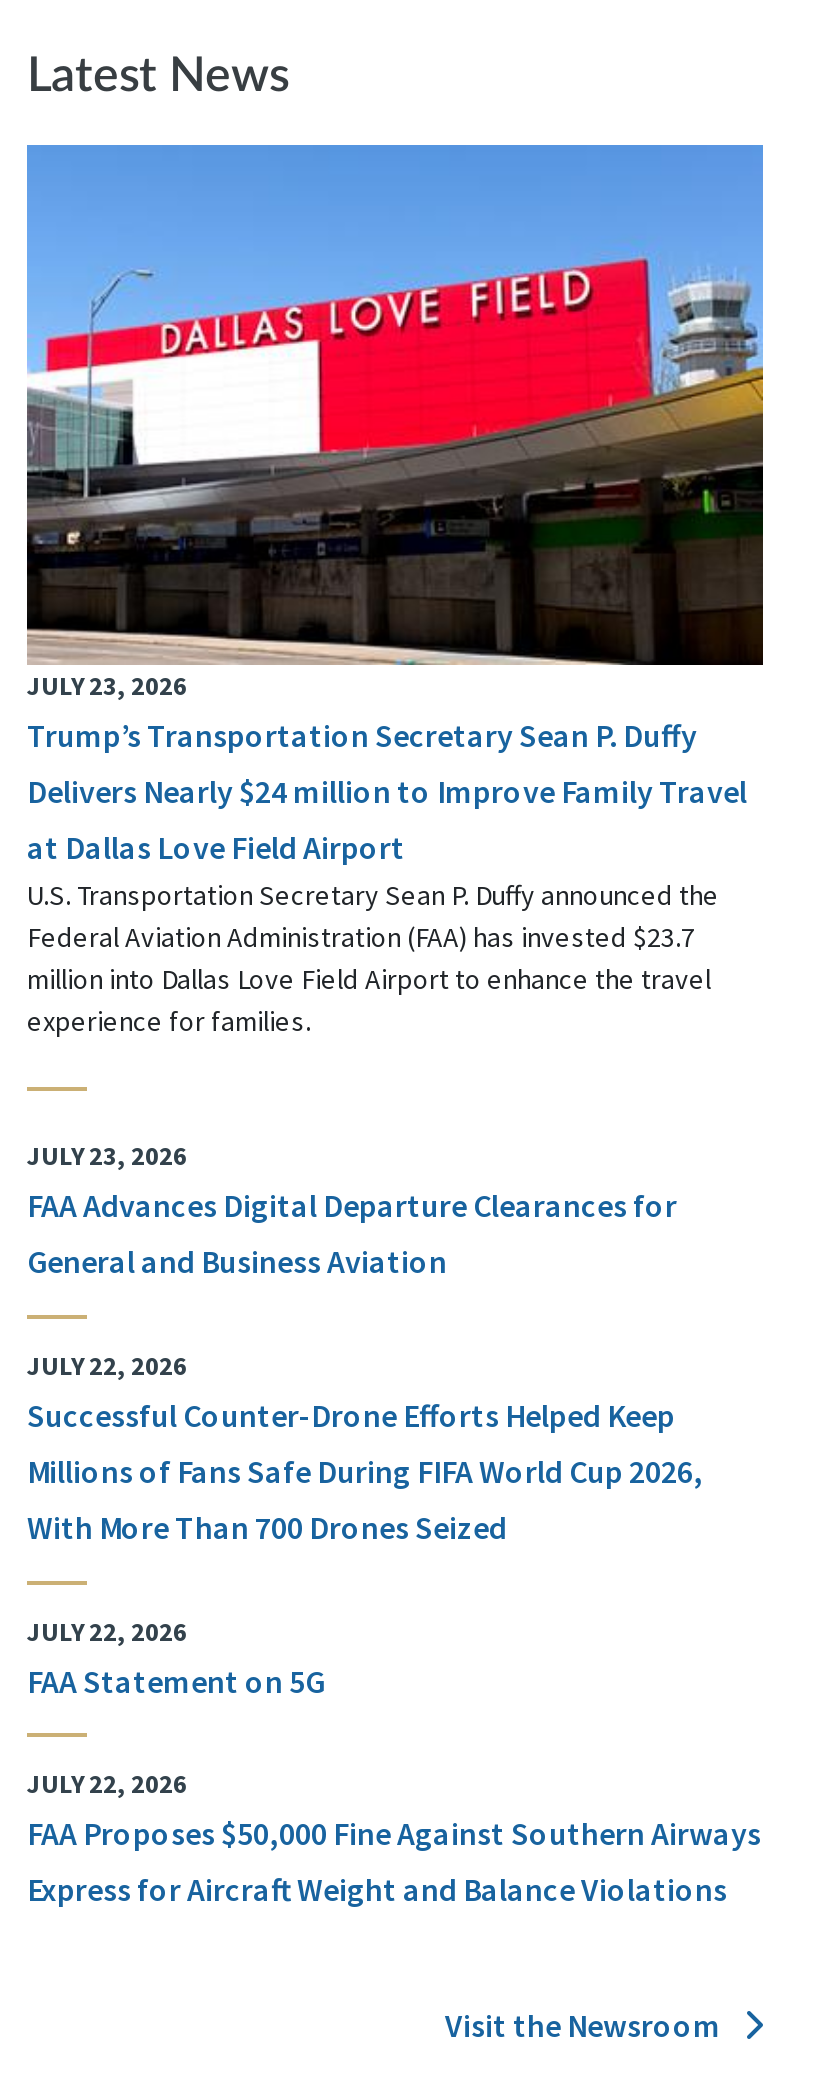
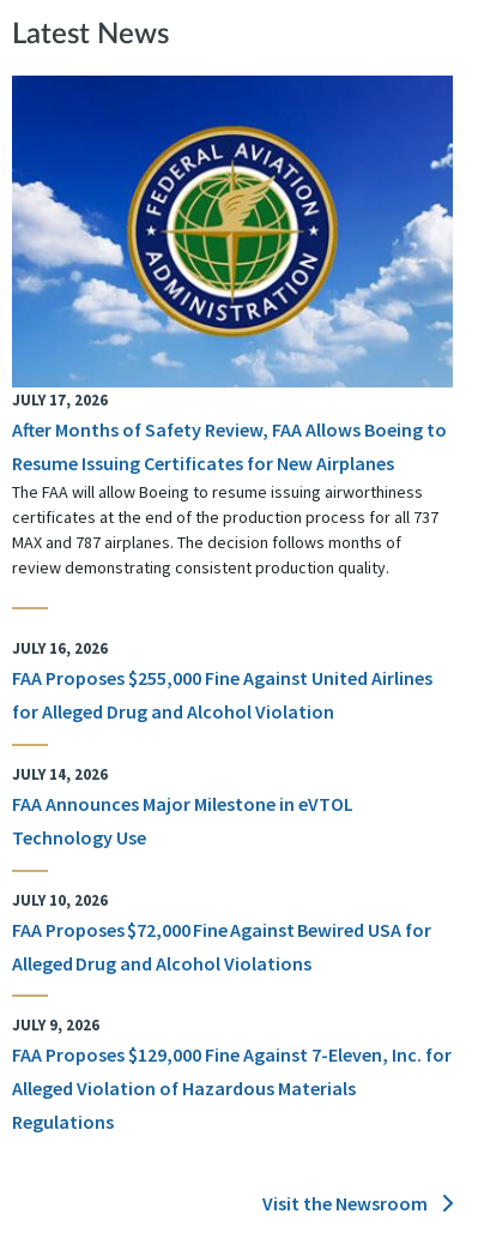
- [image]
- JULY 23, 2026
- Trump’s Transportation Secretary Sean P. Duffy
- Delivers Nearly $24 million to Improve Family Travel
- at Dallas Love Field Airport
- U.S. Transportation Secretary Sean P. Duffy announced the
- Federal Aviation Administration (FAA) has invested $23.7
- million into Dallas Love Field Airport to enhance the travel
- experience for families.
+ [image]
+ JULY 17, 2026
+ After Months of Safety Review, FAA Allows Boeing to
+ Resume Issuing Certificates for New Airplanes
+ The FAA will allow Boeing to resume issuing airworthiness
+ certificates at the end of the production process for all 737
+ MAX and 787 airplanes. The decision follows months of
+ review demonstrating consistent production quality.

- JULY 23, 2026
- FAA Advances Digital Departure Clearances for
- General and Business Aviation
+ JULY 16, 2026
+ FAA Proposes $255,000 Fine Against United Airlines
+ for Alleged Drug and Alcohol Violation

- JULY 22, 2026
- Successful Counter-Drone Efforts Helped Keep
- Millions of Fans Safe During FIFA World Cup 2026,
- With More Than 700 Drones Seized
+ JULY 14, 2026
+ FAA Announces Major Milestone in eVTOL
+ Technology Use

- JULY 22, 2026
- FAA Statement on 5G
+ JULY 10, 2026
+ FAA Proposes $72,000 Fine Against Bewired USA for
+ Alleged Drug and Alcohol Violations

- JULY 22, 2026
- FAA Proposes $50,000 Fine Against Southern Airways
- Express for Aircraft Weight and Balance Violations
+ JULY 9, 2026
+ FAA Proposes $129,000 Fine Against 7-Eleven, Inc. for
+ Alleged Violation of Hazardous Materials
+ Regulations
